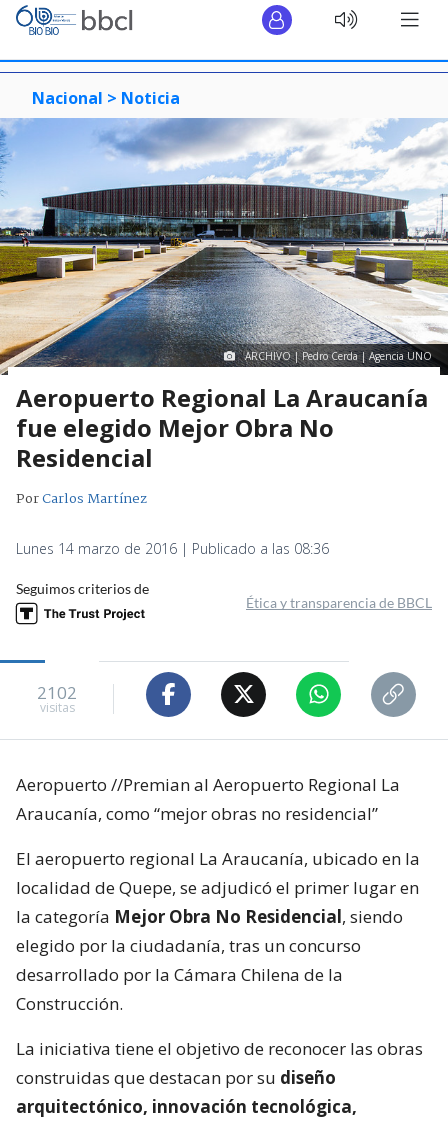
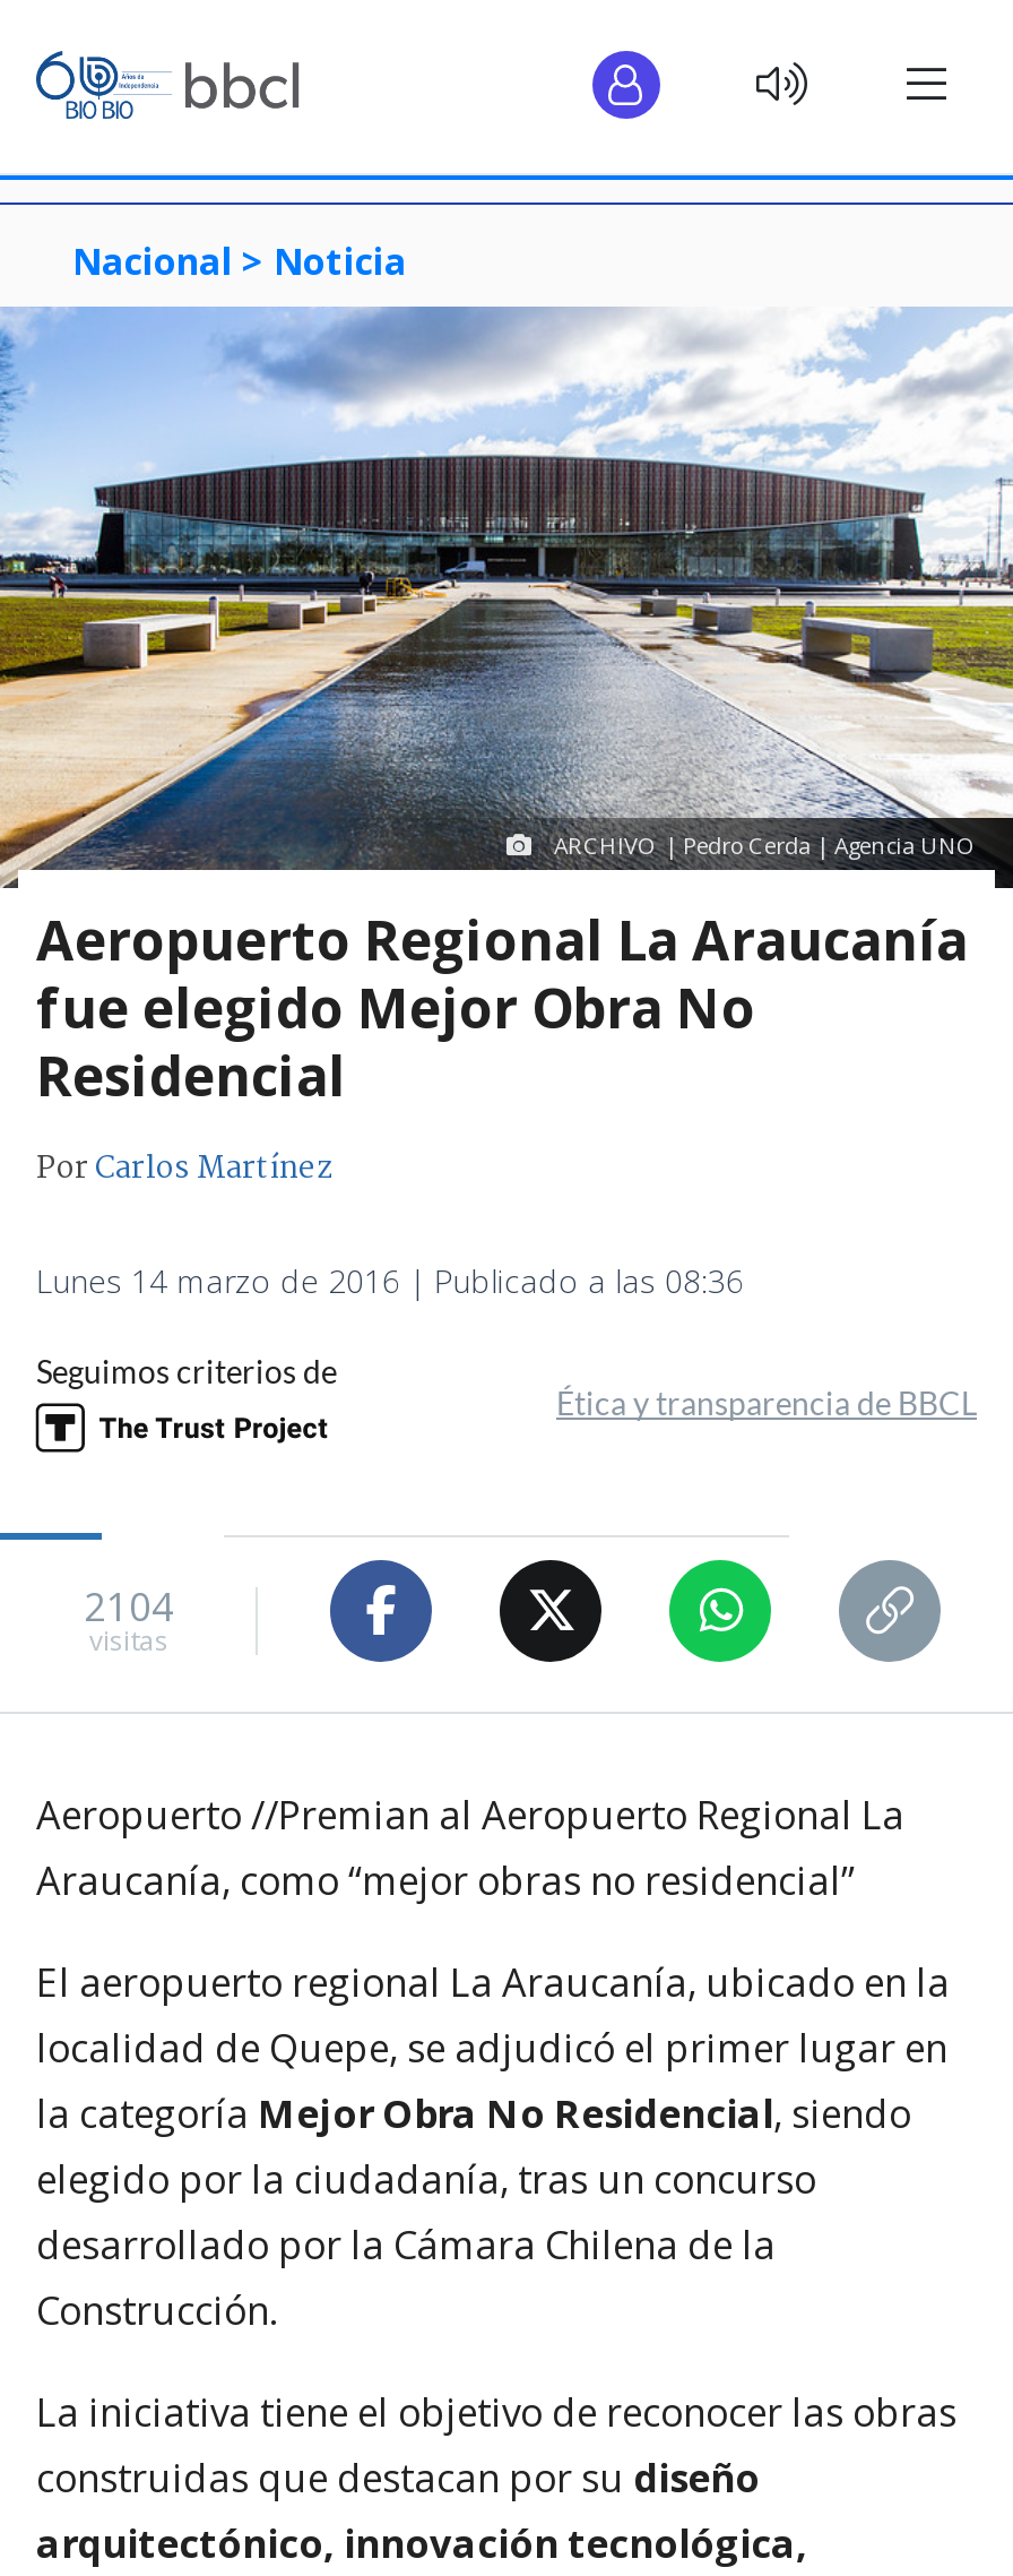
- 2102
+ 2104
